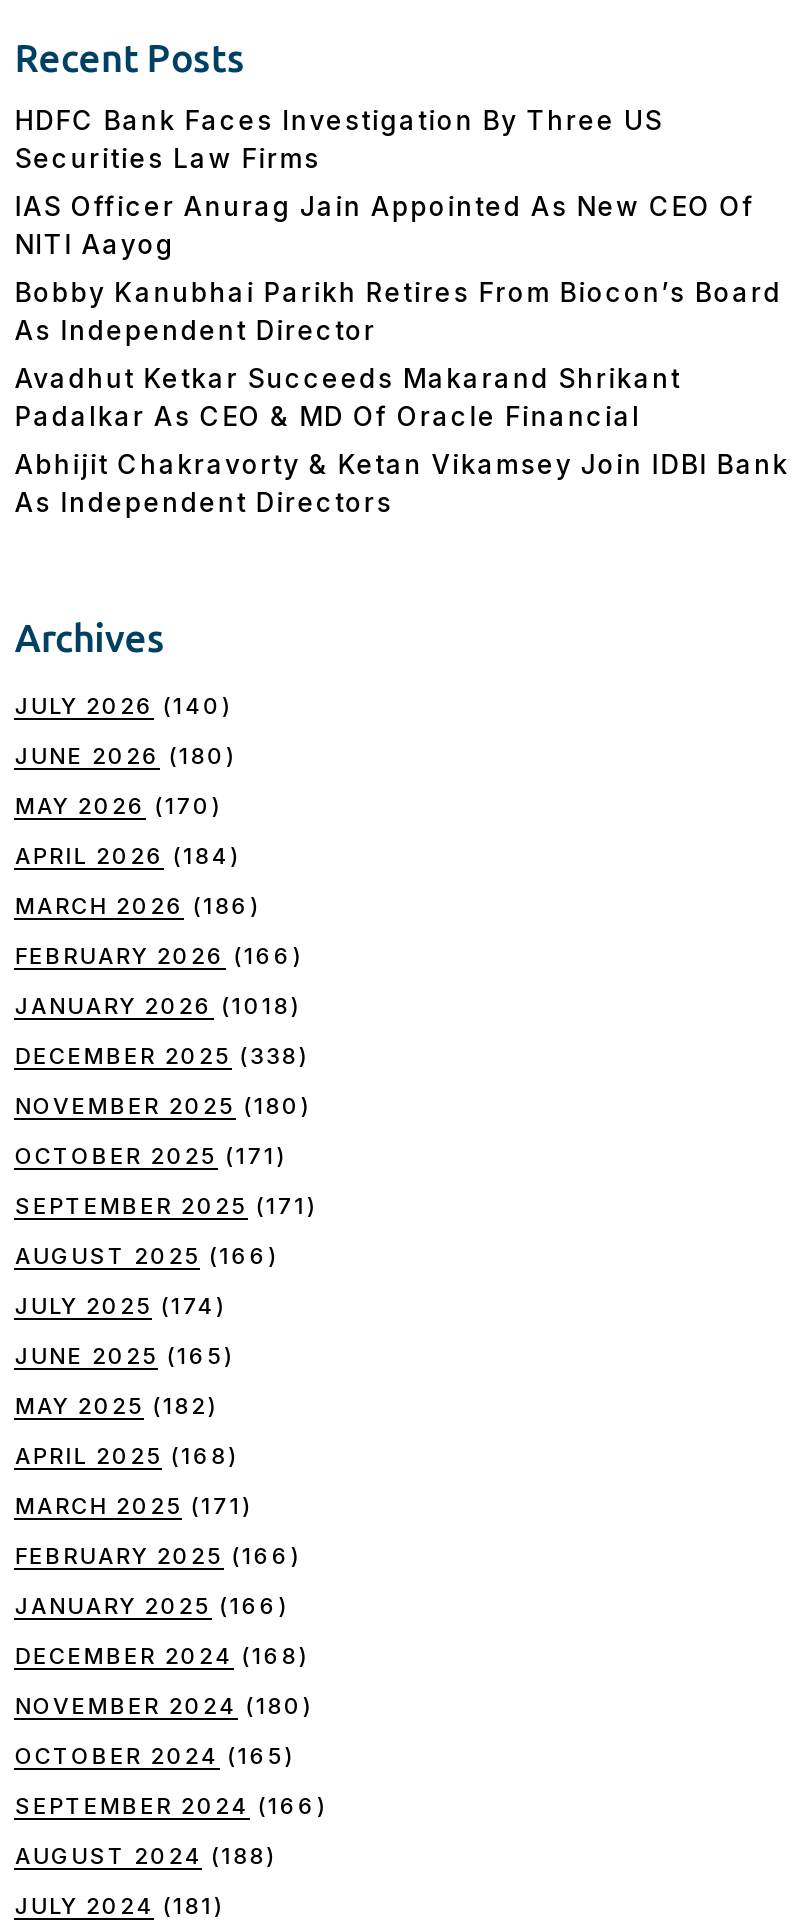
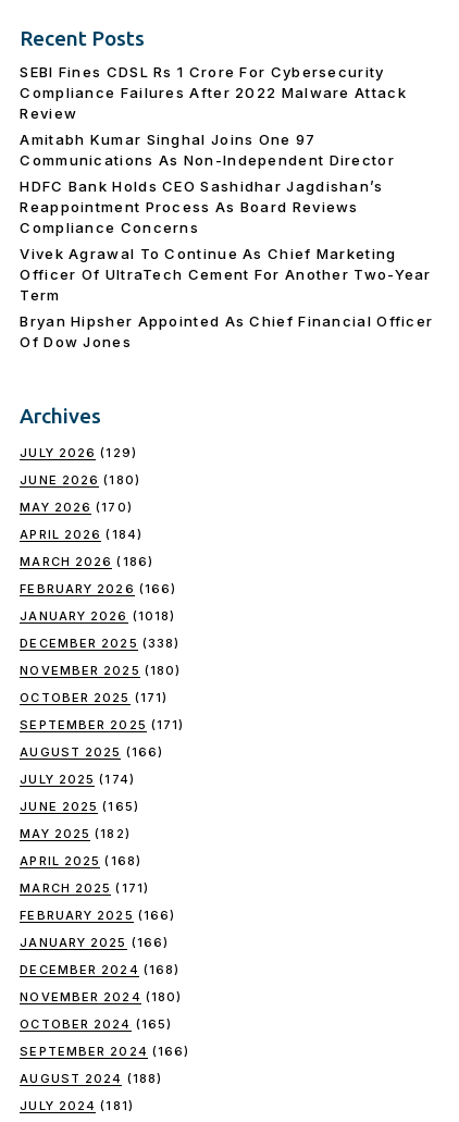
- HDFC Bank Faces Investigation By Three US
- Securities Law Firms
+ SEBI Fines CDSL Rs 1 Crore For Cybersecurity
+ Compliance Failures After 2022 Malware Attack
+ Review

- IAS Officer Anurag Jain Appointed As New CEO Of
- NITI Aayog
+ Amitabh Kumar Singhal Joins One 97
+ Communications As Non-Independent Director

- Bobby Kanubhai Parikh Retires From Biocon’s Board
- As Independent Director
+ HDFC Bank Holds CEO Sashidhar Jagdishan’s
+ Reappointment Process As Board Reviews
+ Compliance Concerns

- Avadhut Ketkar Succeeds Makarand Shrikant
- Padalkar As CEO & MD Of Oracle Financial
+ Vivek Agrawal To Continue As Chief Marketing
+ Officer Of UltraTech Cement For Another Two-Year
+ Term

- Abhijit Chakravorty & Ketan Vikamsey Join IDBI Bank
- As Independent Directors
+ Bryan Hipsher Appointed As Chief Financial Officer
+ Of Dow Jones

- JULY 2026 (140)
+ JULY 2026 (129)
